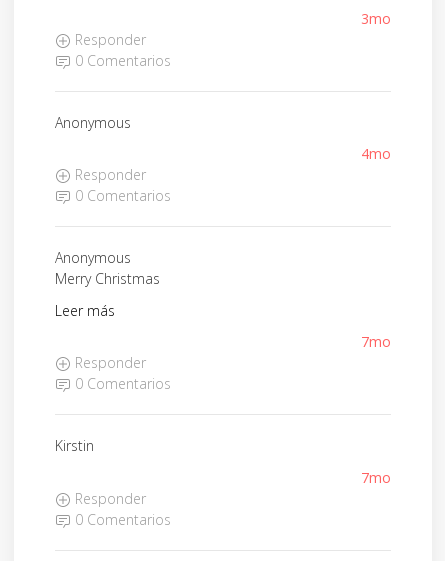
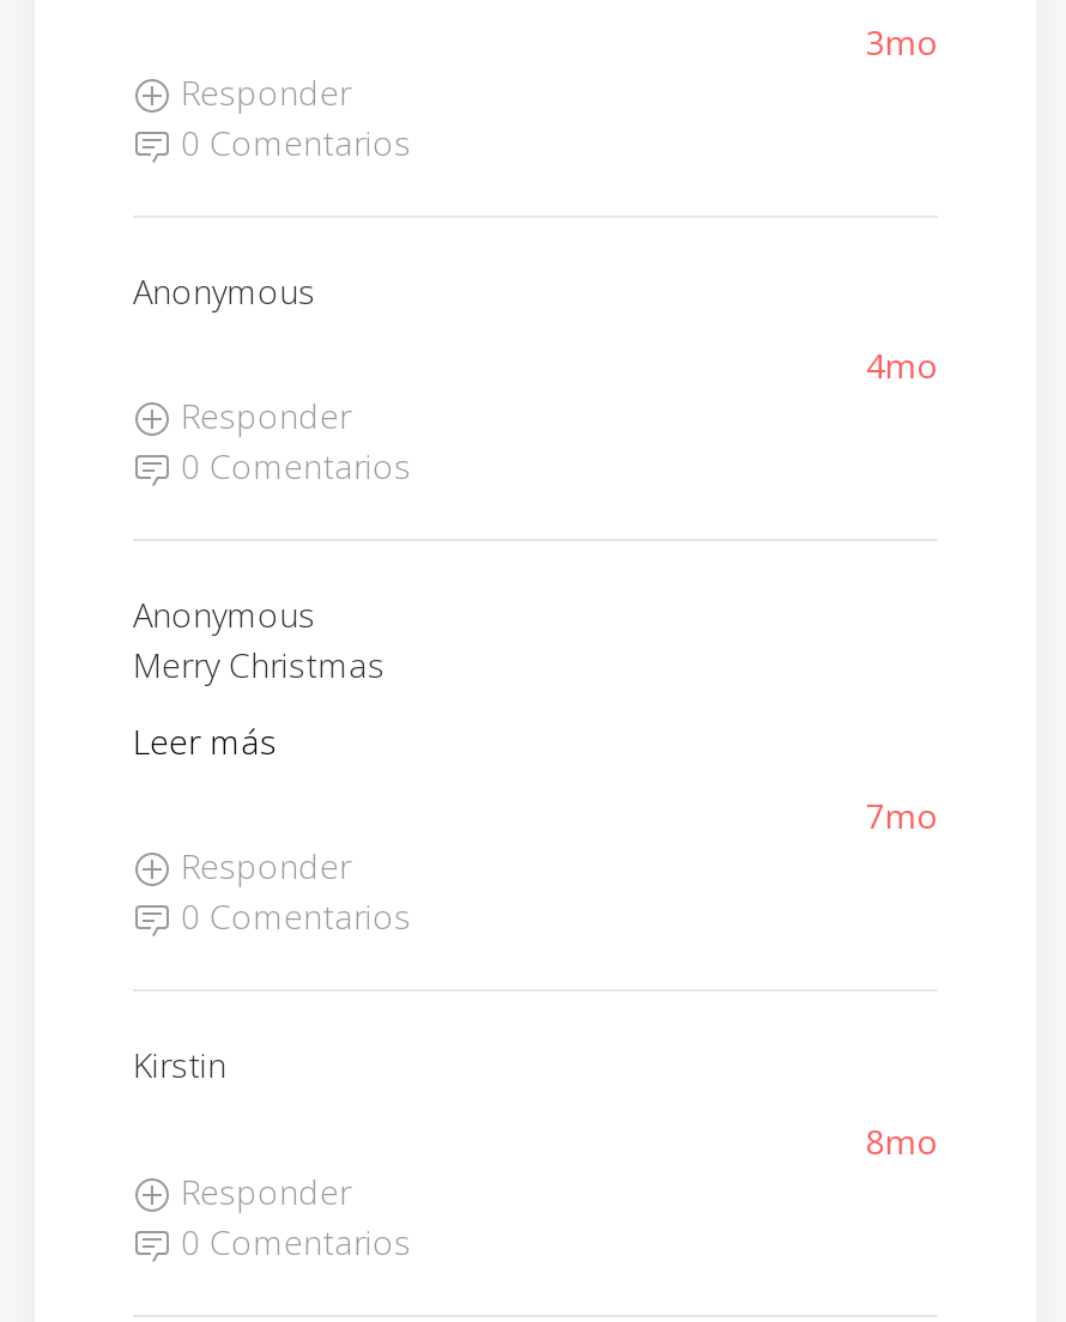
- 7mo
+ 8mo
